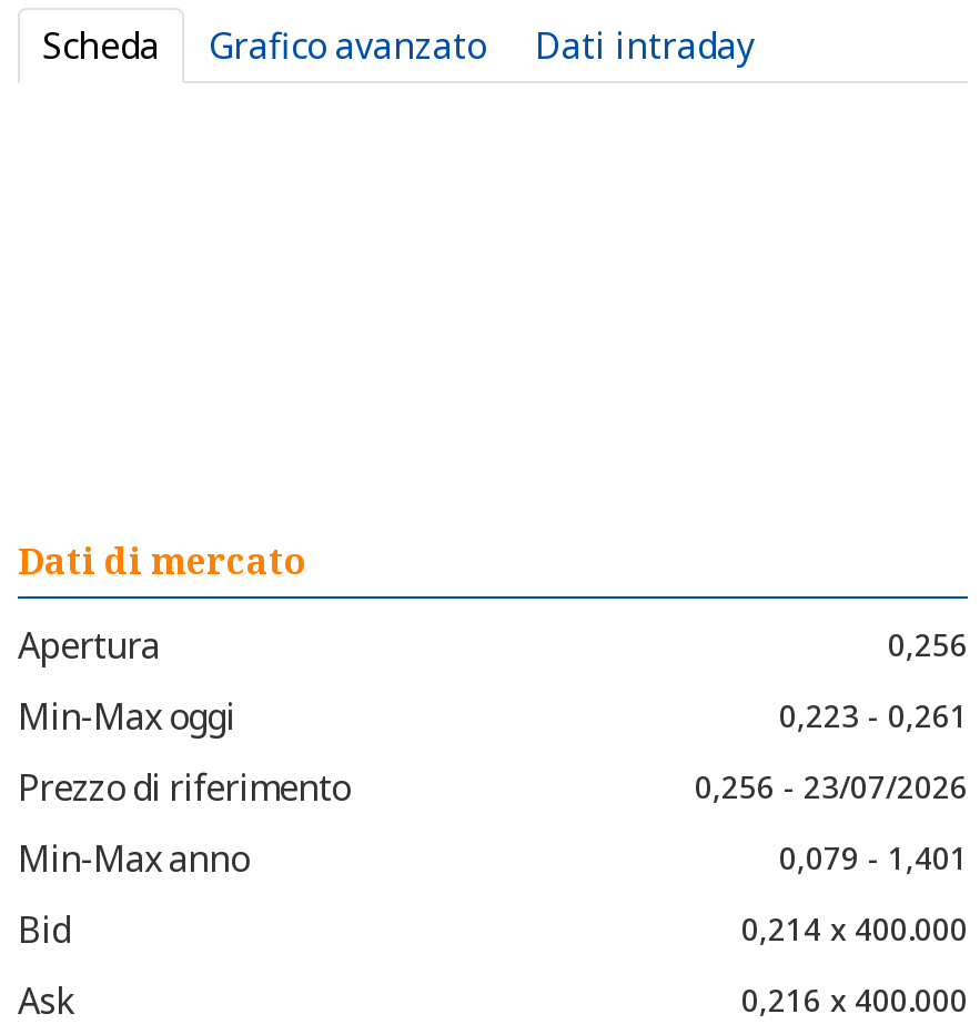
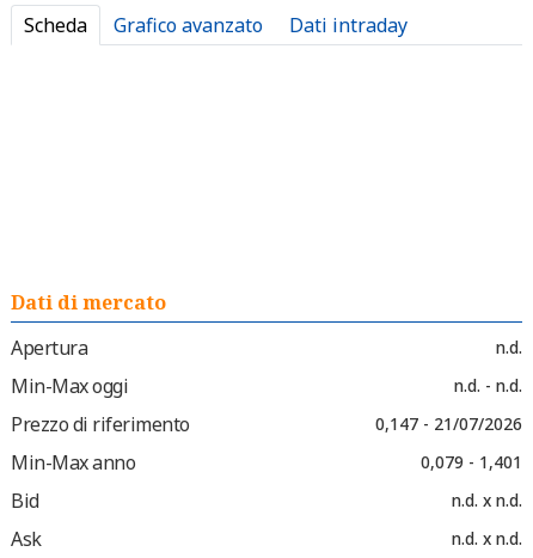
- 0,256
+ n.d.

- 0,223 - 0,261
+ n.d. - n.d.

- 0,256 - 23/07/2026
+ 0,147 - 21/07/2026

- 0,214 x 400.000
+ n.d. x n.d.

- 0,216 x 400.000
+ n.d. x n.d.
